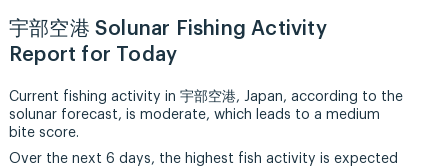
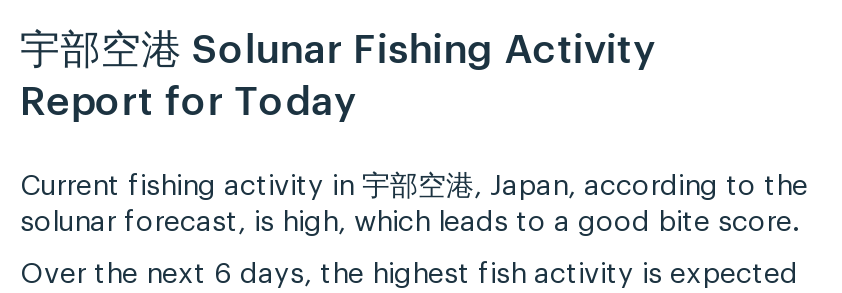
- solunar forecast, is moderate, which leads to a medium
- bite score.
+ solunar forecast, is high, which leads to a good bite score.
